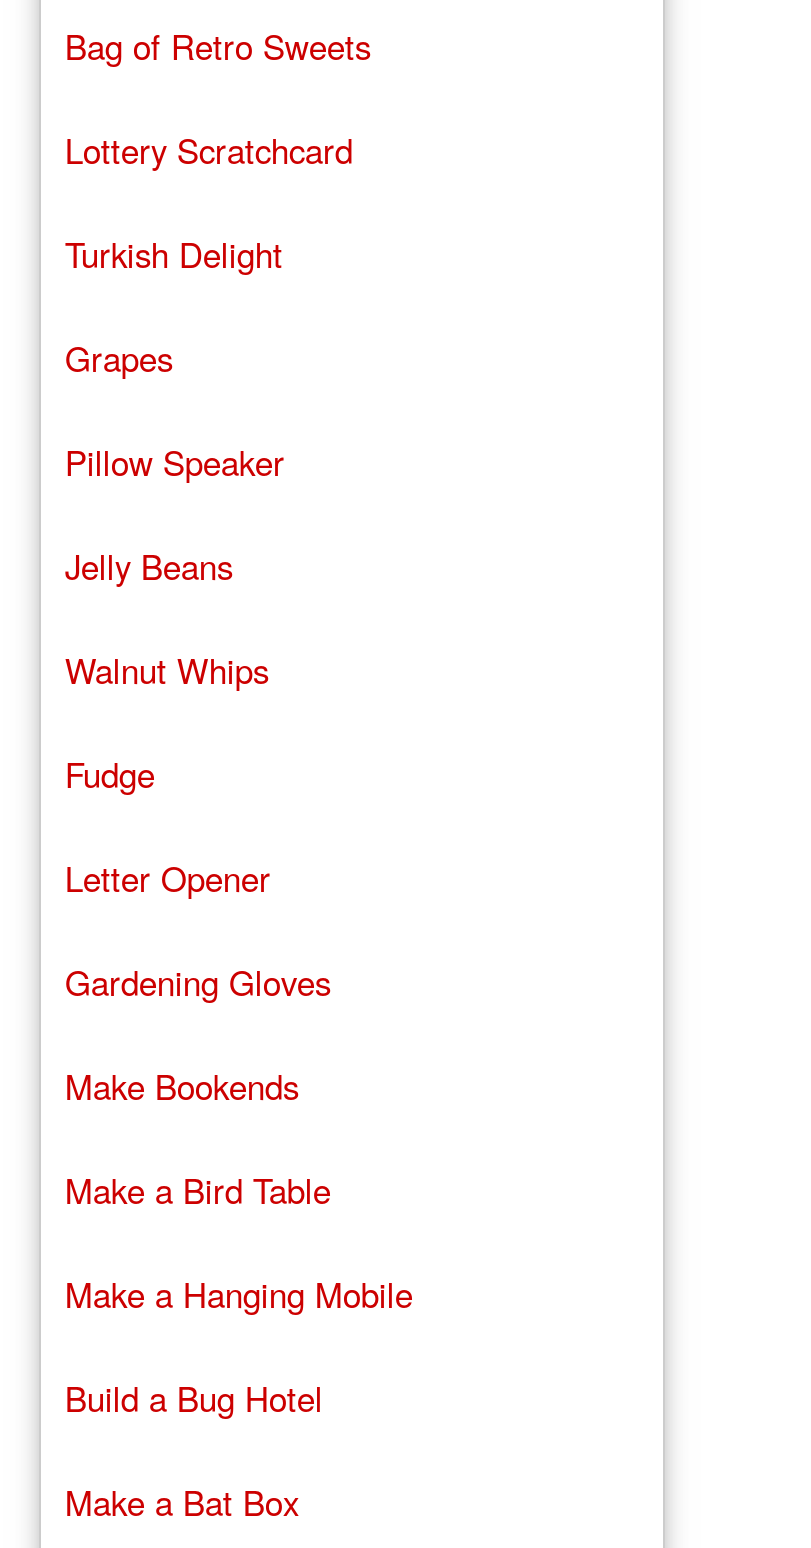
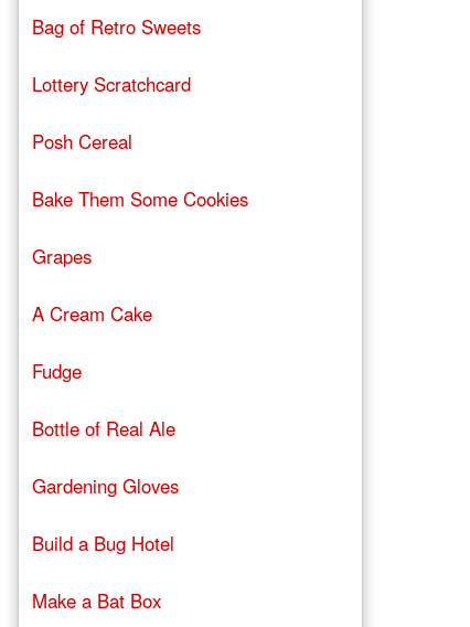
- Turkish Delight
+ Posh Cereal
+ Bake Them Some Cookies

moved down: Grapes

- Pillow Speaker
- Jelly Beans
- Walnut Whips
+ A Cream Cake

- Letter Opener
+ Bottle of Real Ale

- Make Bookends
- Make a Bird Table
- Make a Hanging Mobile
